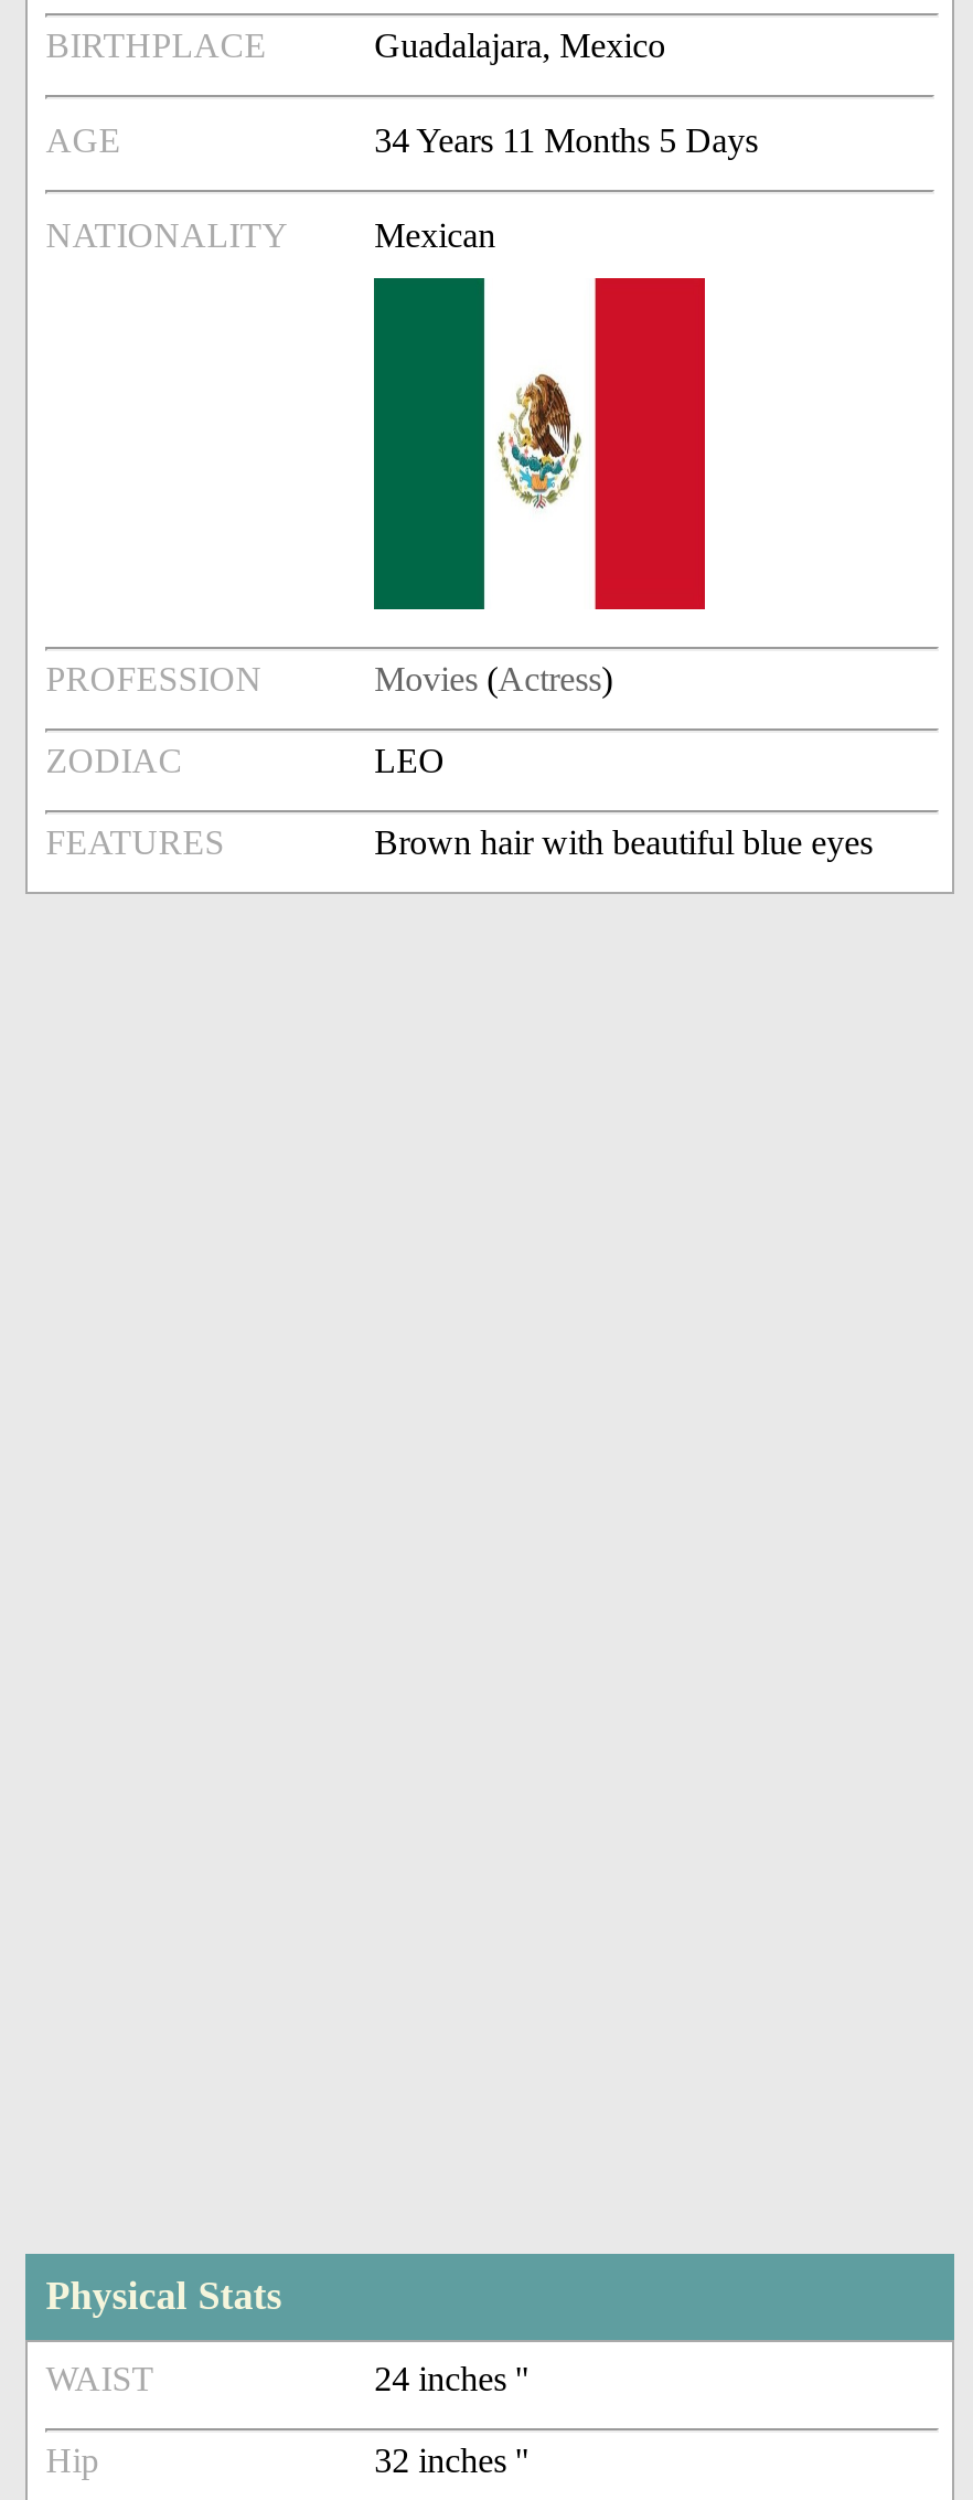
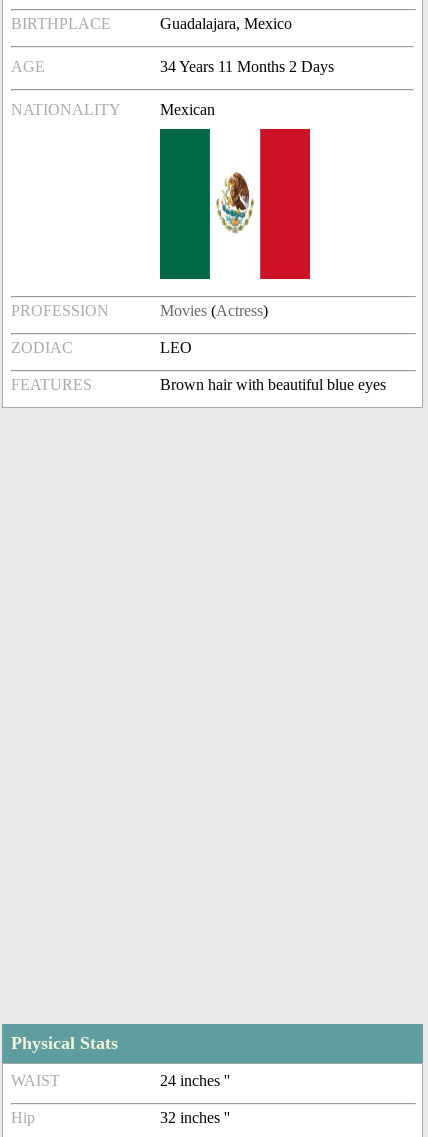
- 34 Years 11 Months 5 Days
+ 34 Years 11 Months 2 Days
